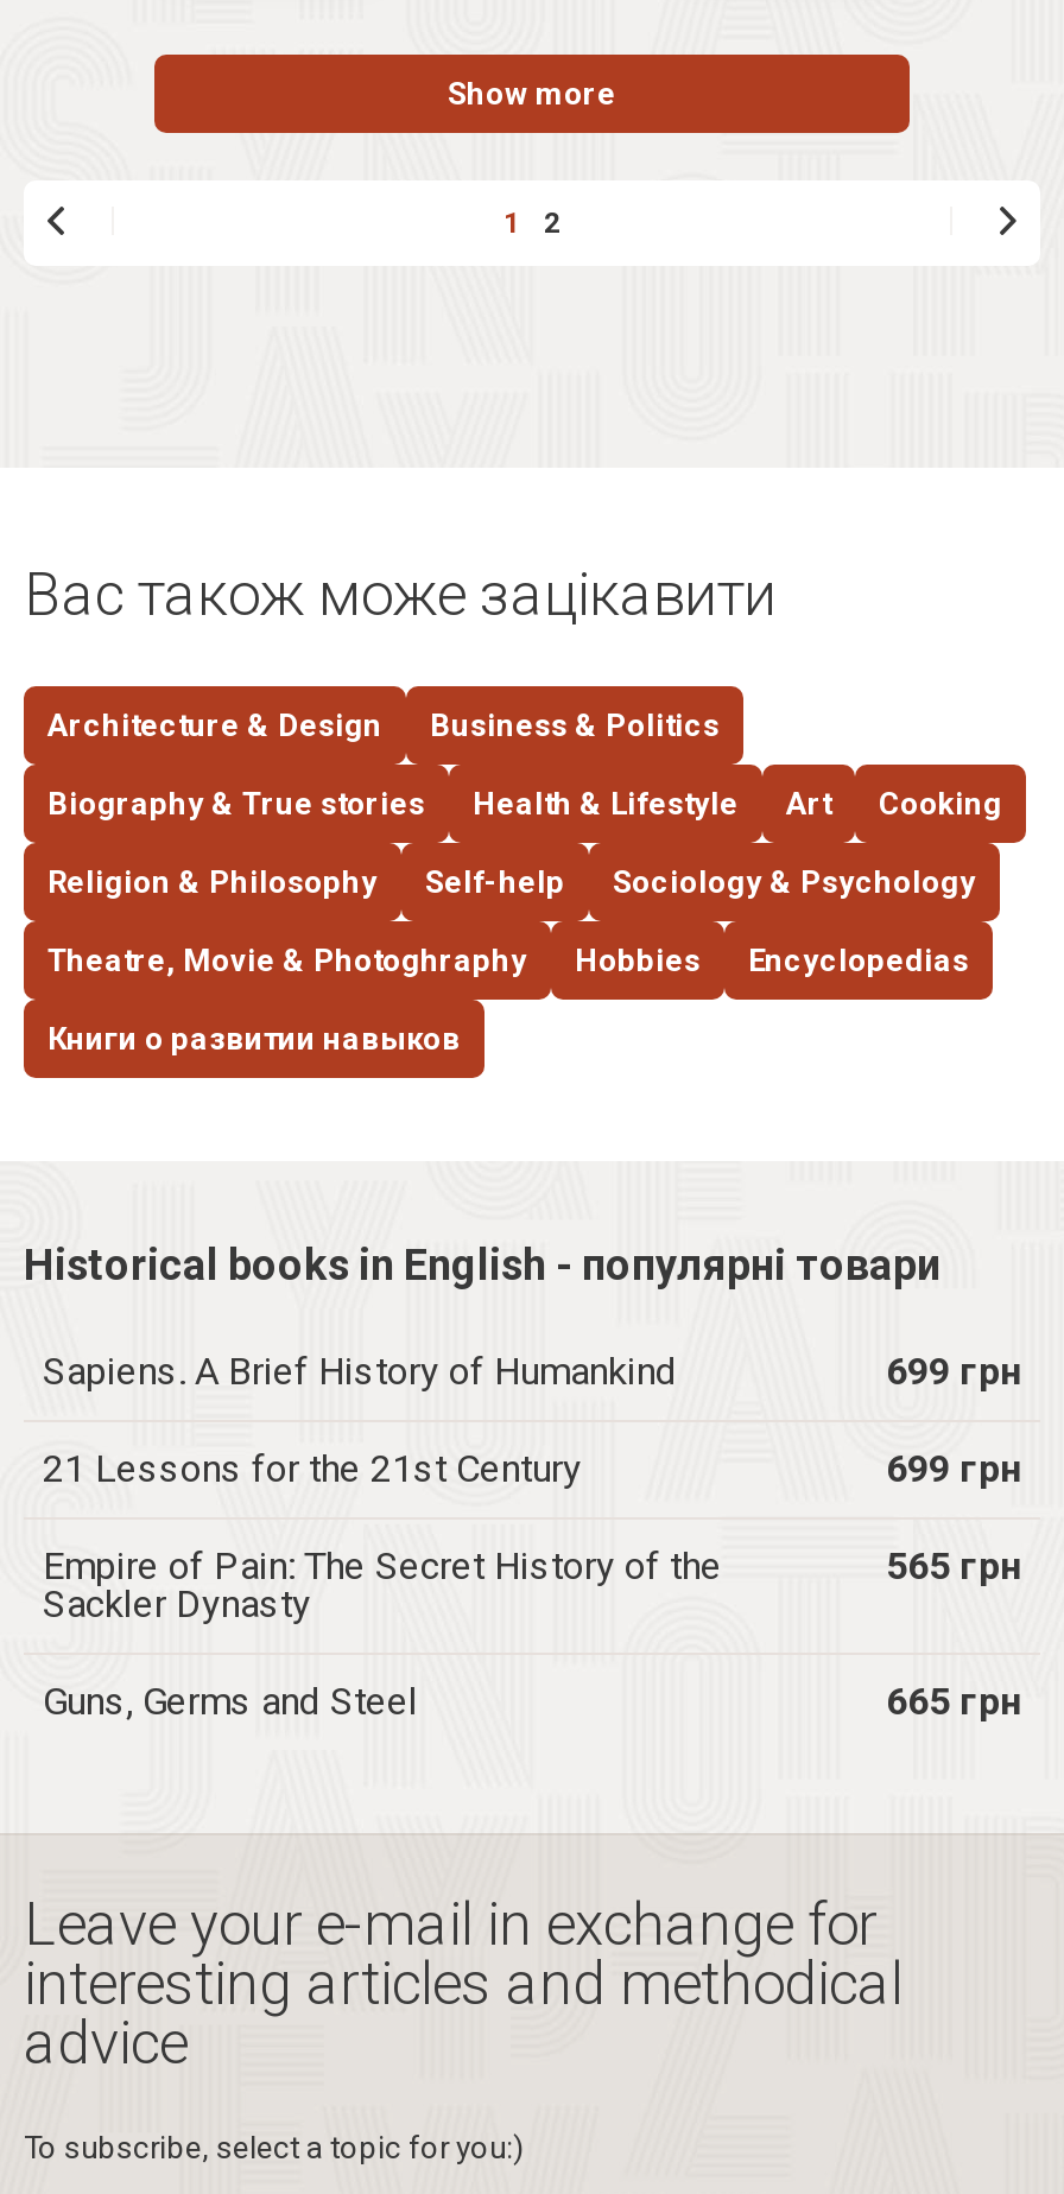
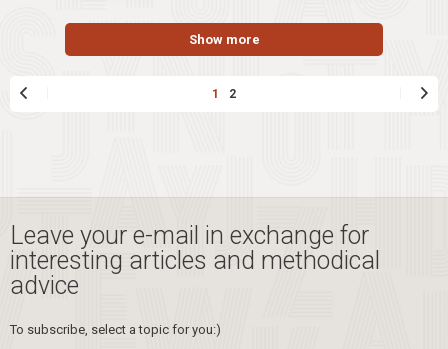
- Вас також може зацікавити
- Architecture & Design
- Business & Politics
- Biography & True stories
- Health & Lifestyle
- Art
- Cooking
- Religion & Philosophy
- Self-help
- Sociology & Psychology
- Theatre, Movie & Photoghraphy
- Hobbies
- Encyclopedias
- Книги о развитии навыков

- Historical books in English - популярні товари
- Sapiens. A Brief History of Humankind
- 699 грн
- 21 Lessons for the 21st Century
- 699 грн
- Empire of Pain: The Secret History of the
- Sackler Dynasty

- 565 грн
- Guns, Germs and Steel
- 665 грн
